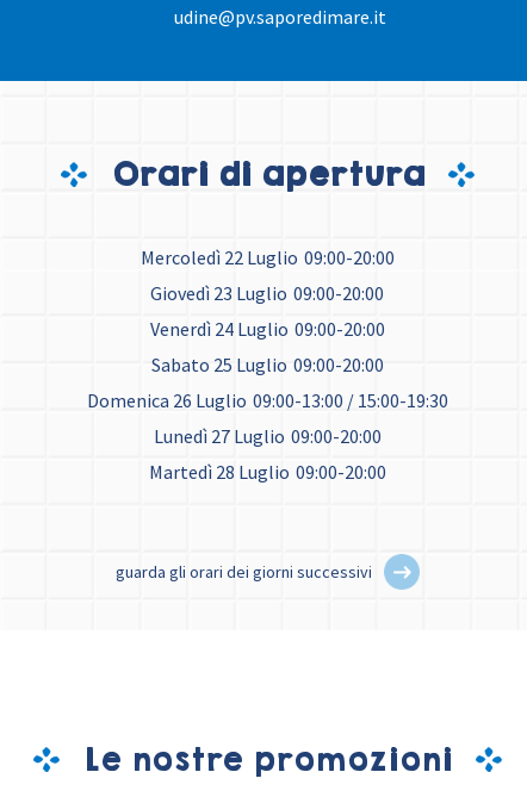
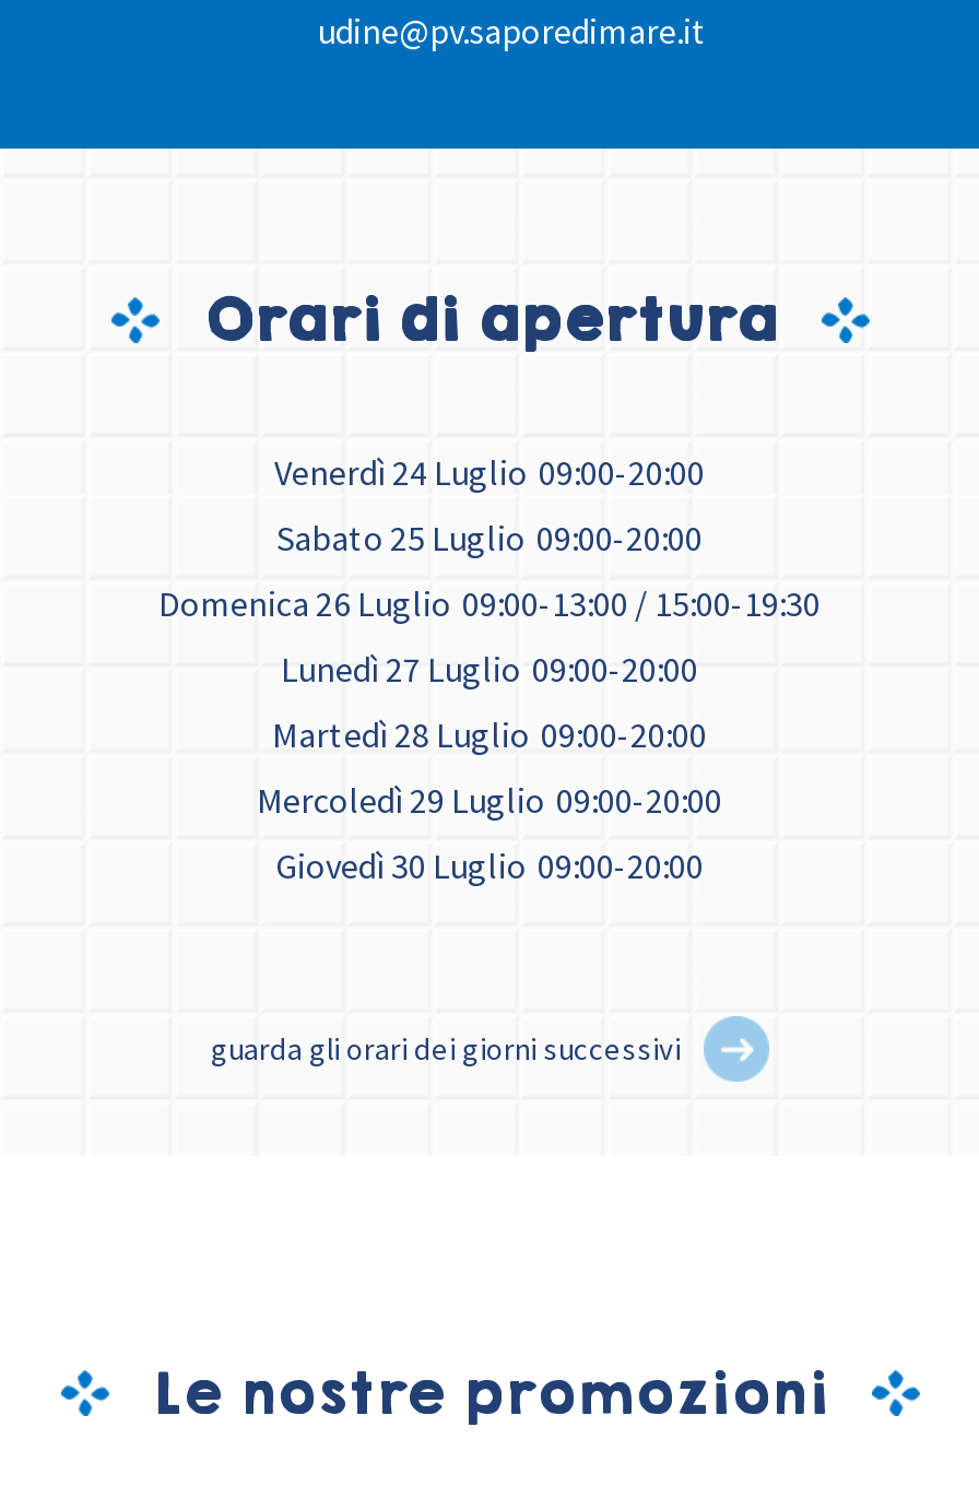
- Mercoledì 22 Luglio 09:00-20:00
- Giovedì 23 Luglio 09:00-20:00

moved up: Venerdì 24 Luglio 09:00-20:00 | Sabato 25 Luglio 09:00-20:00 | Domenica 26 Luglio 09:00-13:00 / 15:00-19:30 | Lunedì 27 Luglio 09:00-20:00 | Martedì 28 Luglio 09:00-20:00

+ Mercoledì 29 Luglio 09:00-20:00
+ Giovedì 30 Luglio 09:00-20:00
